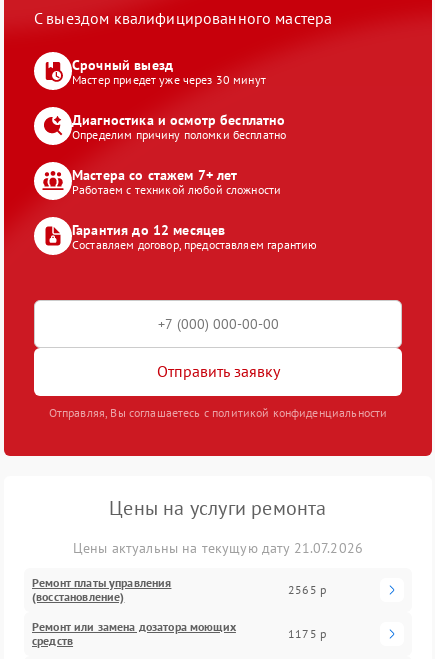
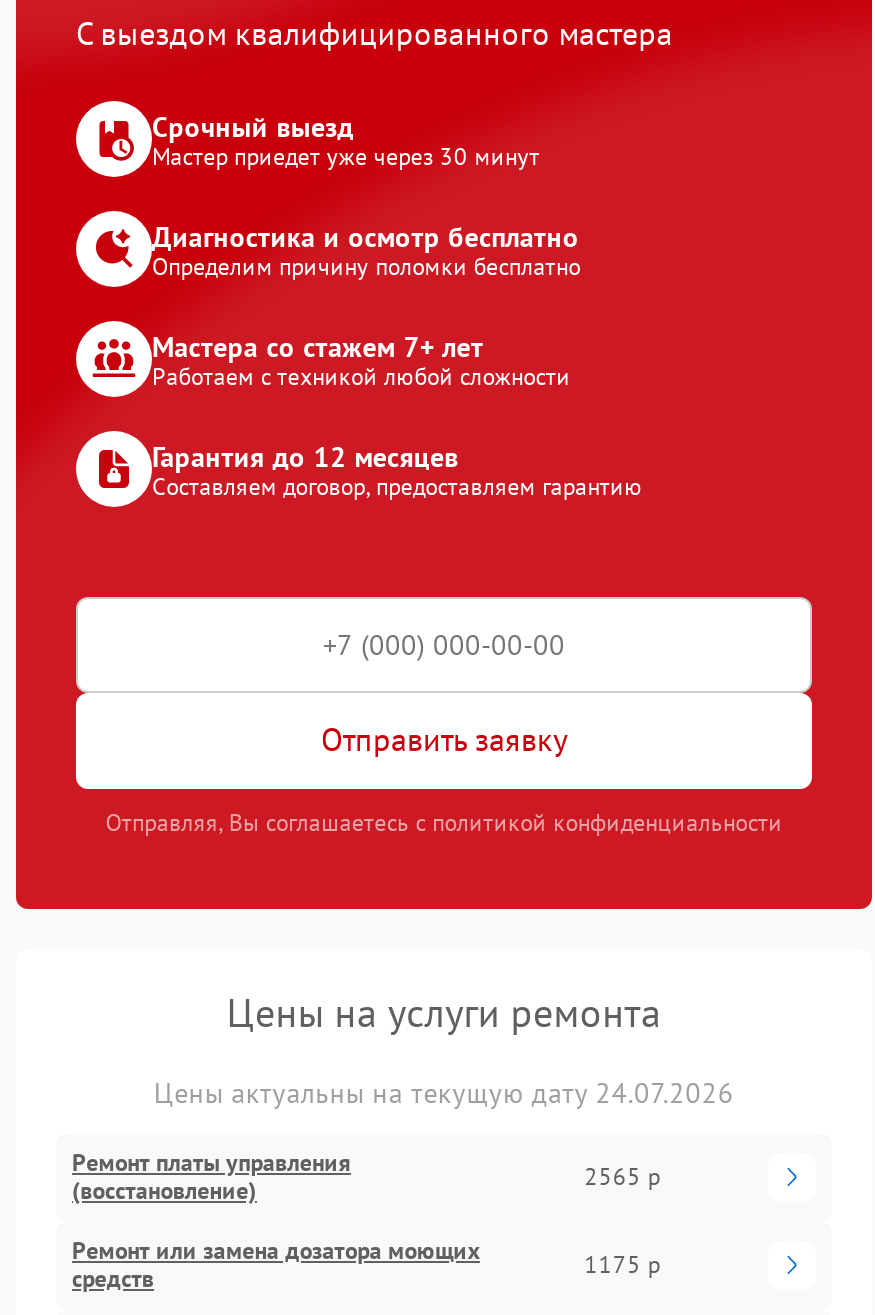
- Цены актуальны на текущую дату 21.07.2026
+ Цены актуальны на текущую дату 24.07.2026
